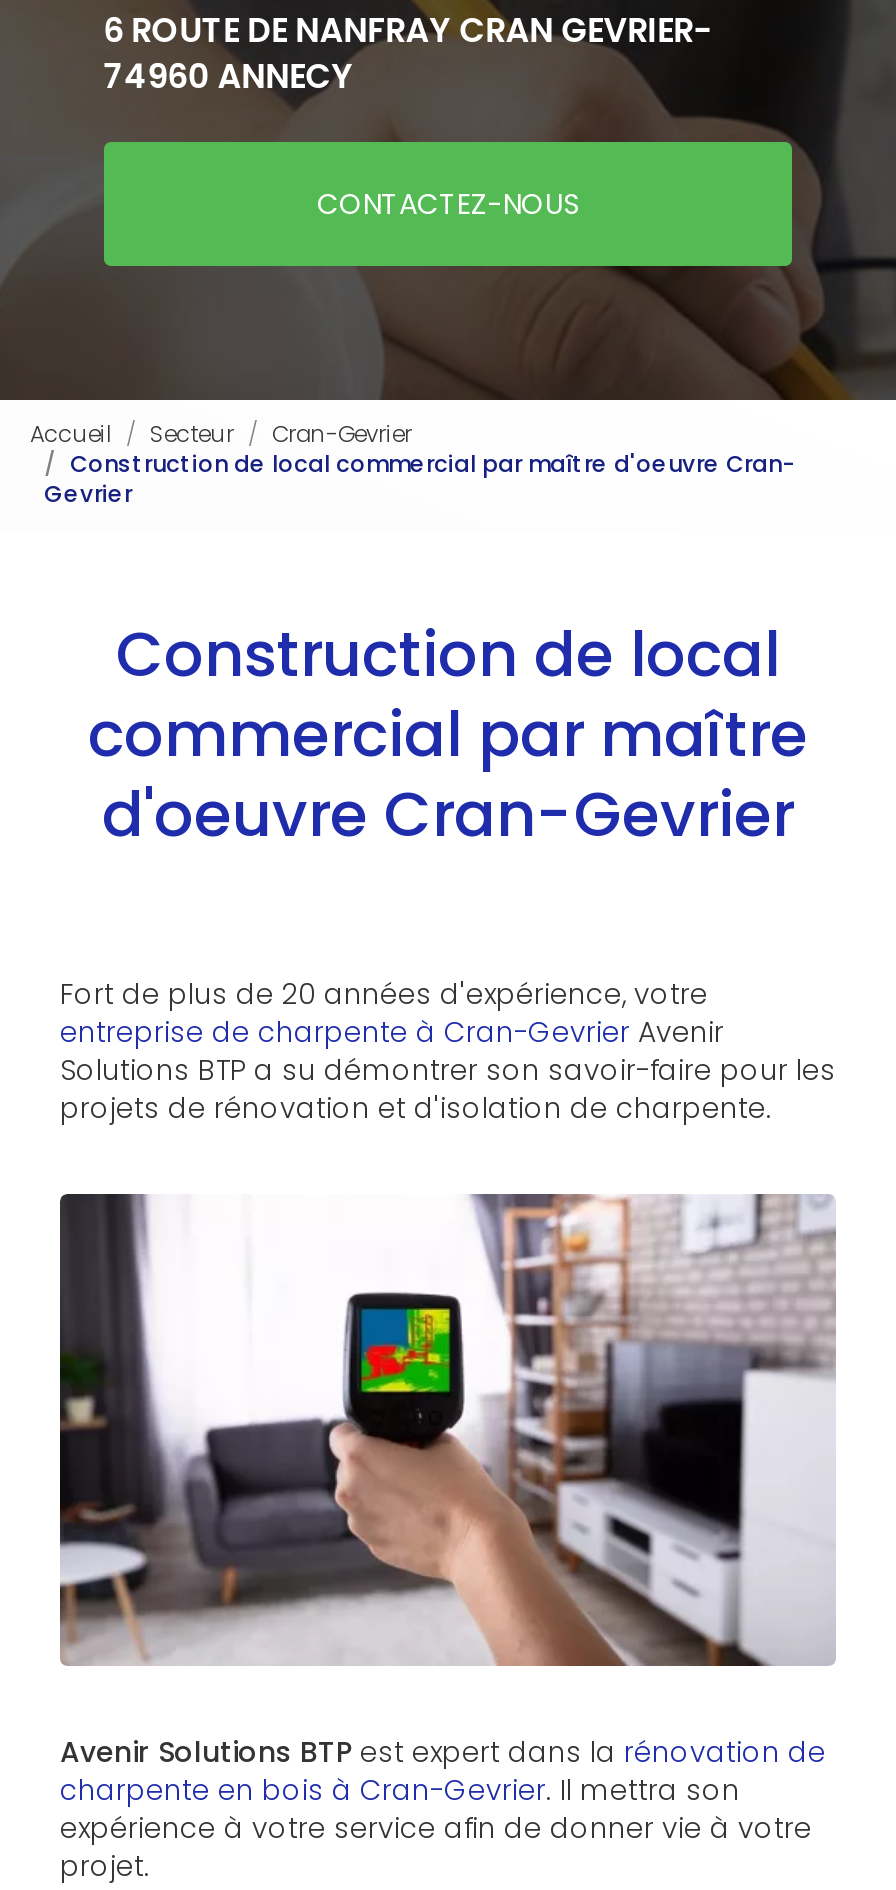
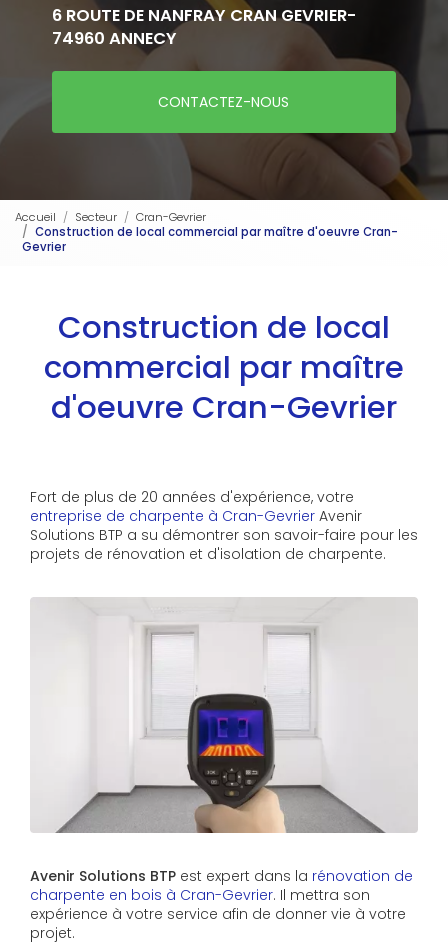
- [image]
+ [image]
